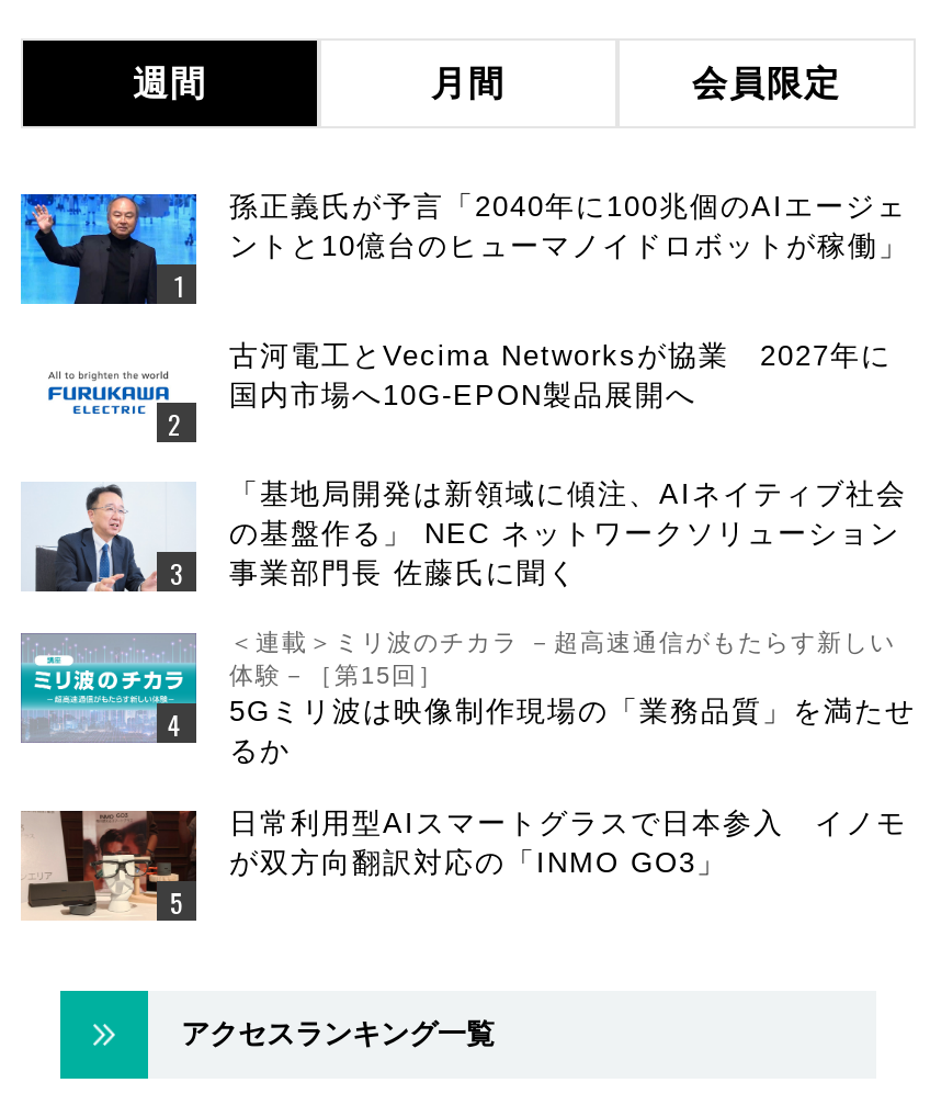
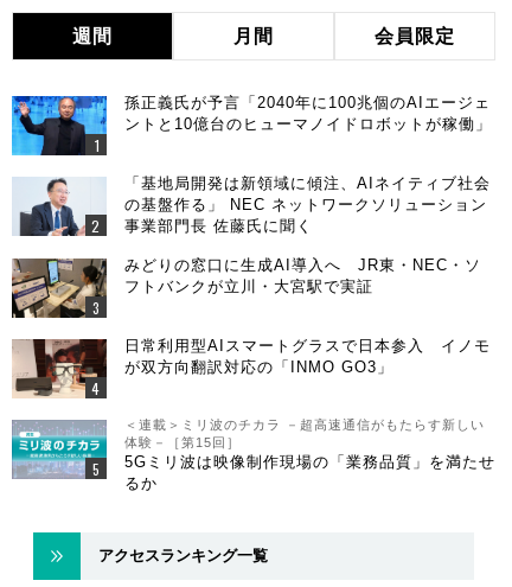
- [image]
+ [image]

- 古河電工とVecima Networksが協業 2027年に
- 国内市場へ10G-EPON製品展開へ

moved up: [image] | 「基地局開発は新領域に傾注、AIネイティブ社会 | の基盤作る」 NEC ネットワークソリューション | 事業部門長 佐藤氏に聞く

+ みどりの窓口に生成AI導入へ JR東・NEC・ソ
+ フトバンクが立川・大宮駅で実証

moved down: [image] | ＜連載＞ミリ波のチカラ －超高速通信がもたらす新しい | 体験－［第15回］ | 5Gミリ波は映像制作現場の「業務品質」を満たせ | るか

moved up: [image] | 日常利用型AIスマートグラスで日本参入 イノモ | が双方向翻訳対応の「INMO GO3」
